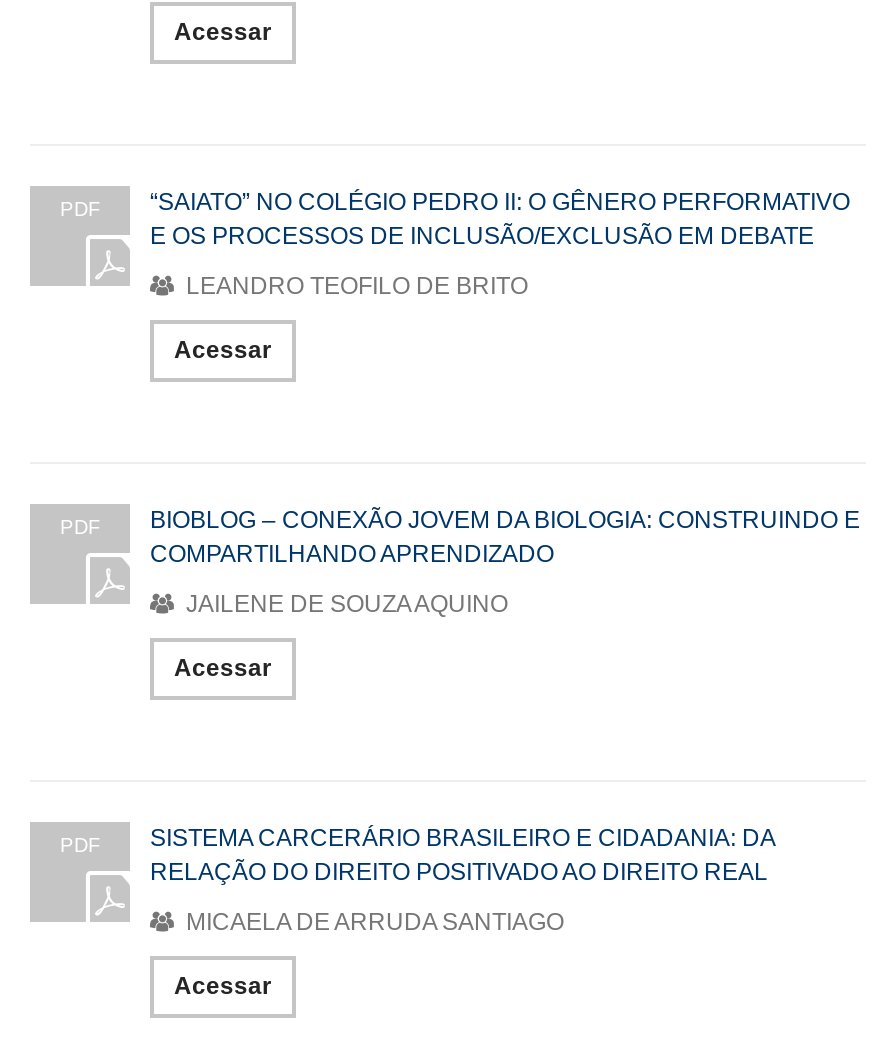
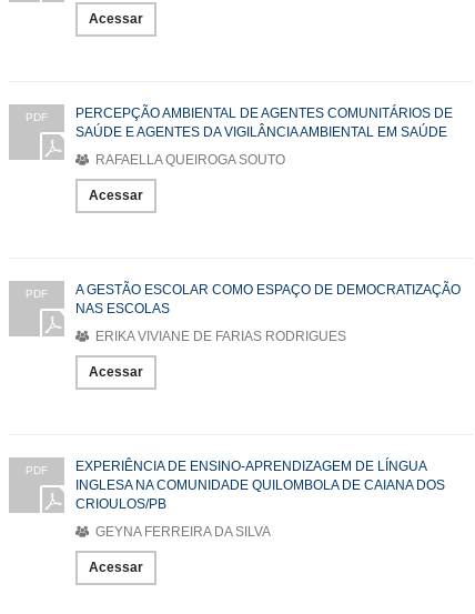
- “SAIATO” NO COLÉGIO PEDRO II: O GÊNERO PERFORMATIVO
- E OS PROCESSOS DE INCLUSÃO/EXCLUSÃO EM DEBATE
+ PERCEPÇÃO AMBIENTAL DE AGENTES COMUNITÁRIOS DE
+ SAÚDE E AGENTES DA VIGILÂNCIA AMBIENTAL EM SAÚDE

- LEANDRO TEOFILO DE BRITO
+ RAFAELLA QUEIROGA SOUTO

- BIOBLOG – CONEXÃO JOVEM DA BIOLOGIA: CONSTRUINDO E
- COMPARTILHANDO APRENDIZADO
+ A GESTÃO ESCOLAR COMO ESPAÇO DE DEMOCRATIZAÇÃO
+ NAS ESCOLAS

- JAILENE DE SOUZA AQUINO
+ ERIKA VIVIANE DE FARIAS RODRIGUES

- SISTEMA CARCERÁRIO BRASILEIRO E CIDADANIA: DA
- RELAÇÃO DO DIREITO POSITIVADO AO DIREITO REAL
+ EXPERIÊNCIA DE ENSINO-APRENDIZAGEM DE LÍNGUA
+ INGLESA NA COMUNIDADE QUILOMBOLA DE CAIANA DOS
+ CRIOULOS/PB

- MICAELA DE ARRUDA SANTIAGO
+ GEYNA FERREIRA DA SILVA
